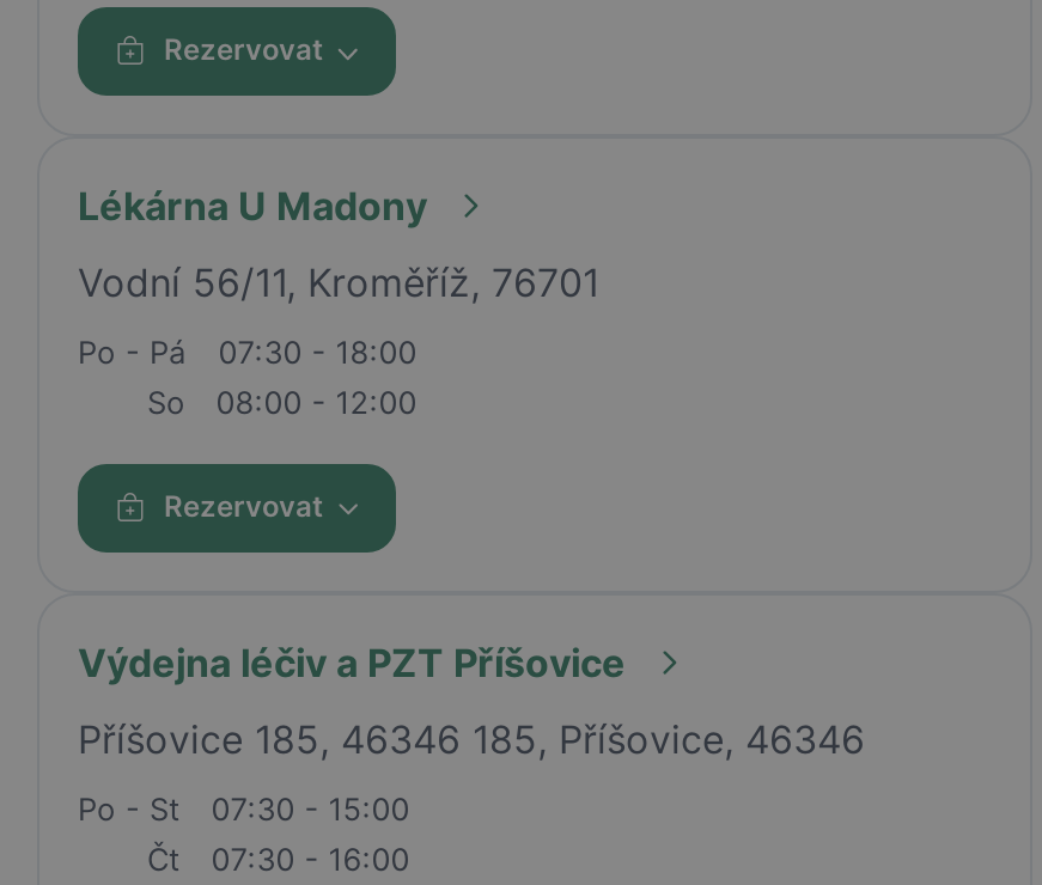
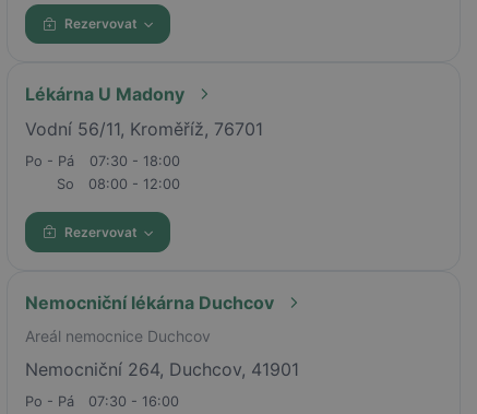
- Výdejna léčiv a PZT Příšovice
- Příšovice 185, 46346 185, Příšovice, 46346
- Po - St
- 07:30 - 15:00
- Čt
+ Nemocniční lékárna Duchcov
+ Areál nemocnice Duchcov
+ Nemocniční 264, Duchcov, 41901
+ Po - Pá
